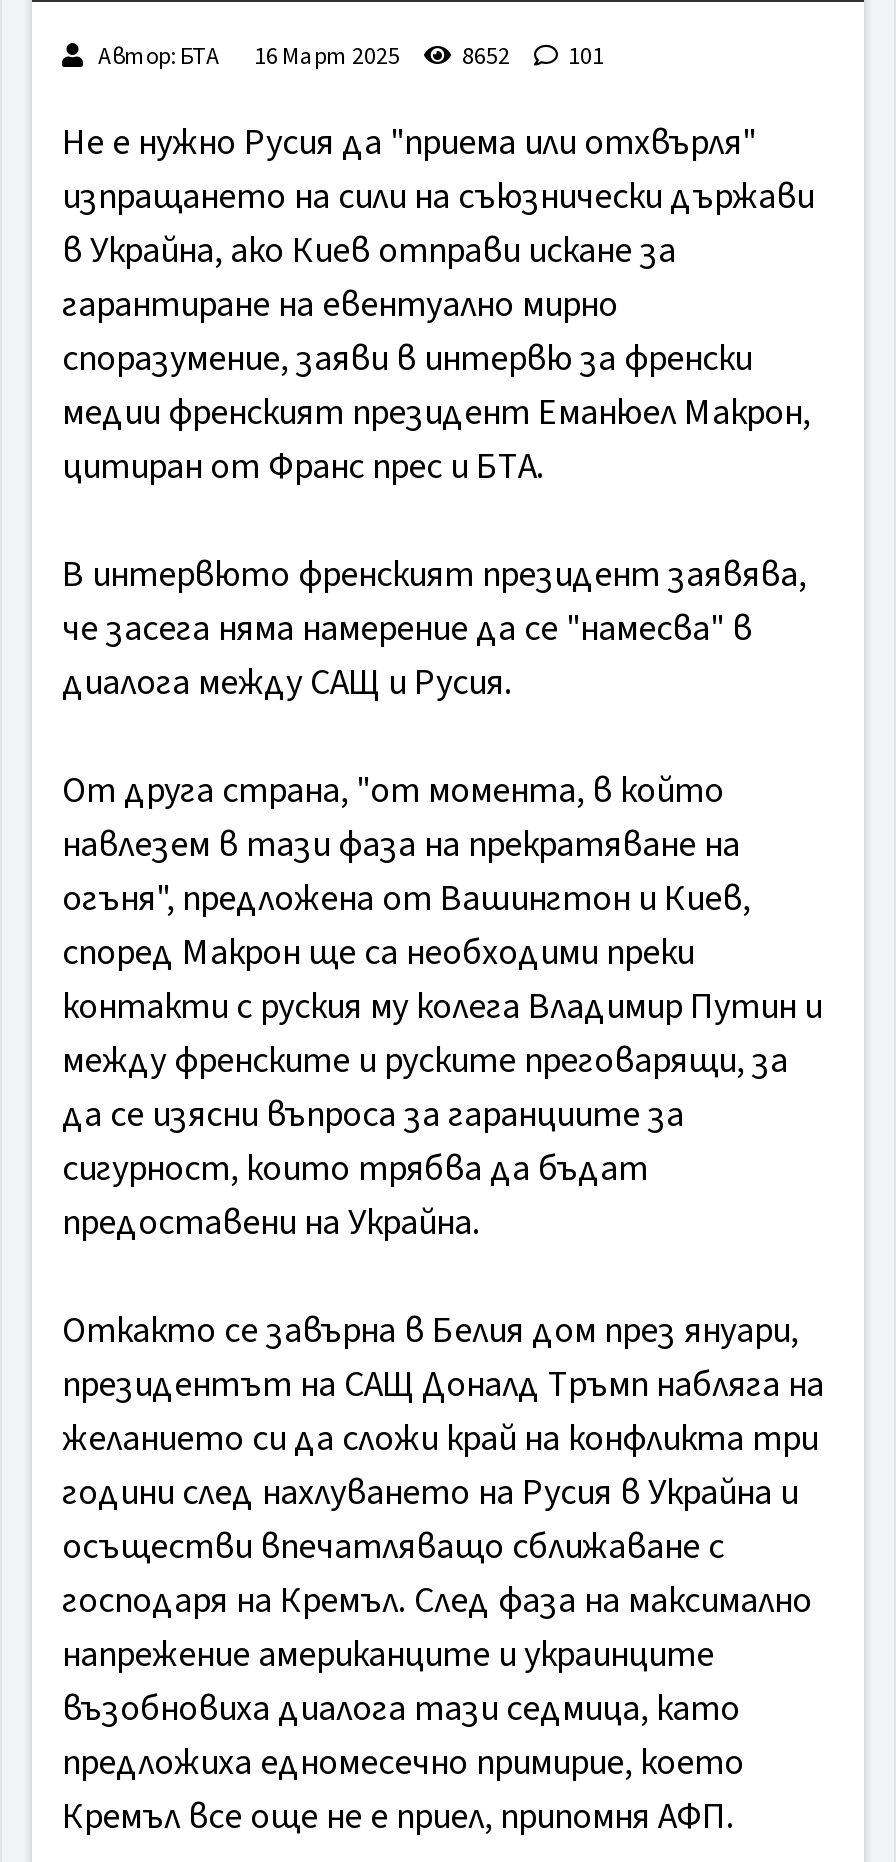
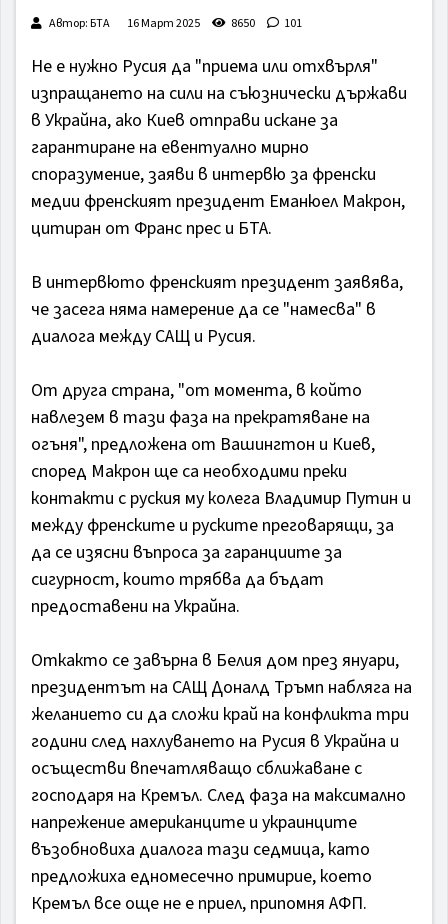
- Автор: БТА 16 Март 2025 8652 101
+ Автор: БТА 16 Март 2025 8650 101
